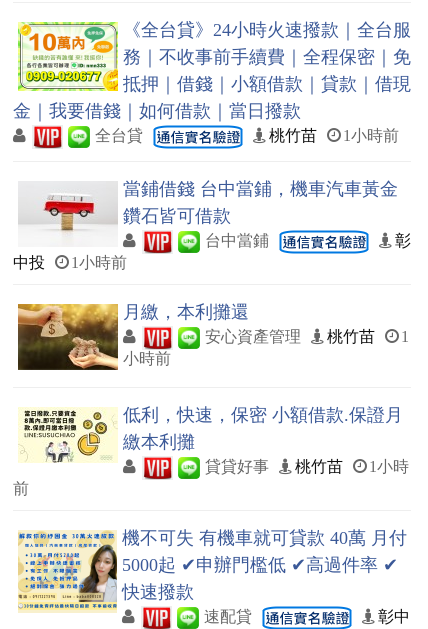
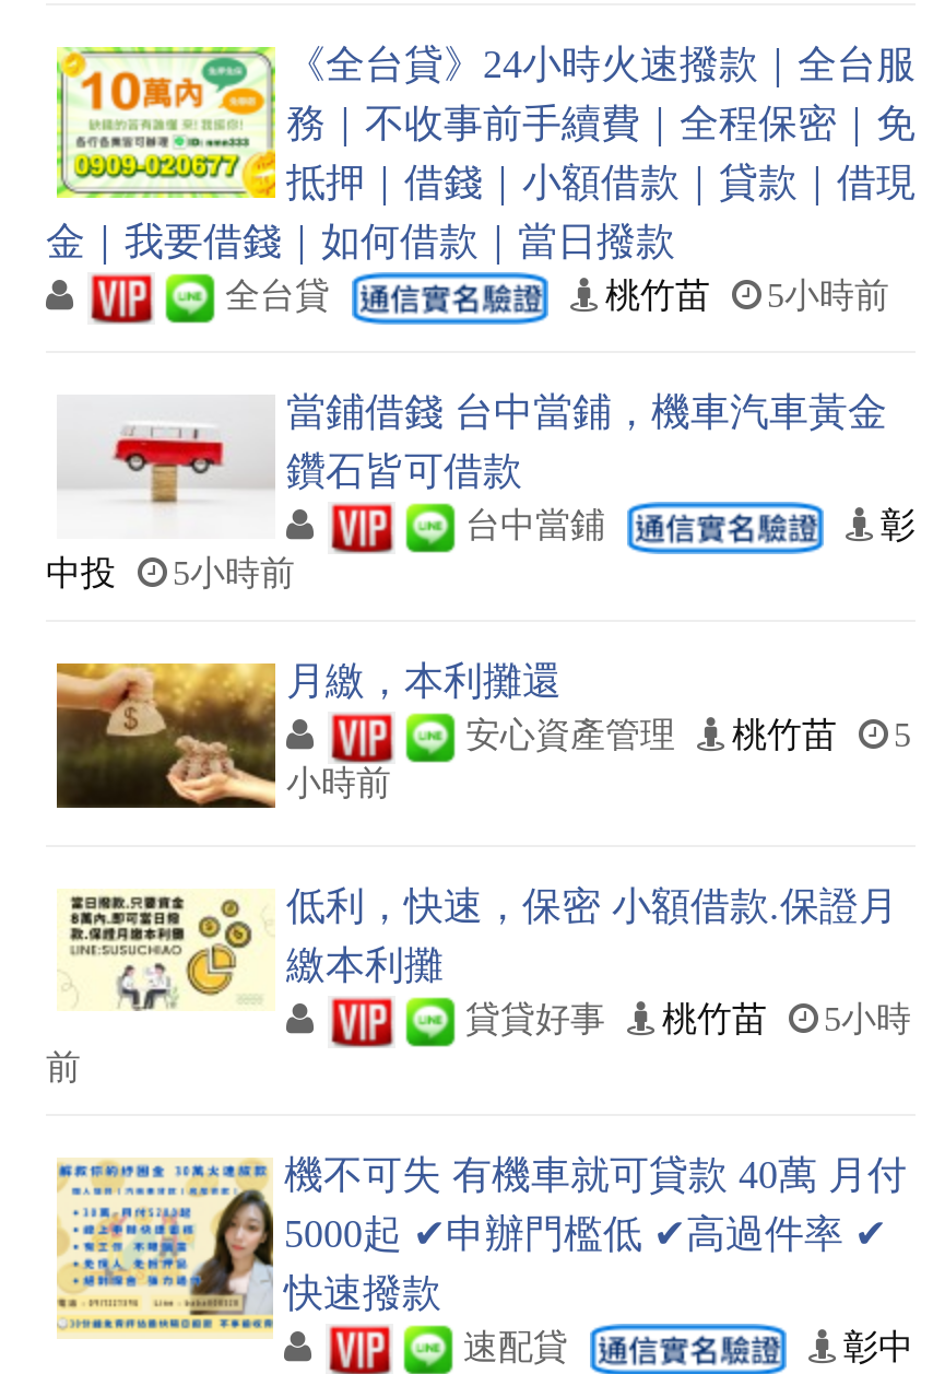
- 桃竹苗 1小時前
+ 桃竹苗 5小時前

- 中投 1小時前
+ 中投 5小時前

- 安心資產管理 桃竹苗 1
+ 安心資產管理 桃竹苗 5

- 貸貸好事 桃竹苗 1小時
+ 貸貸好事 桃竹苗 5小時
